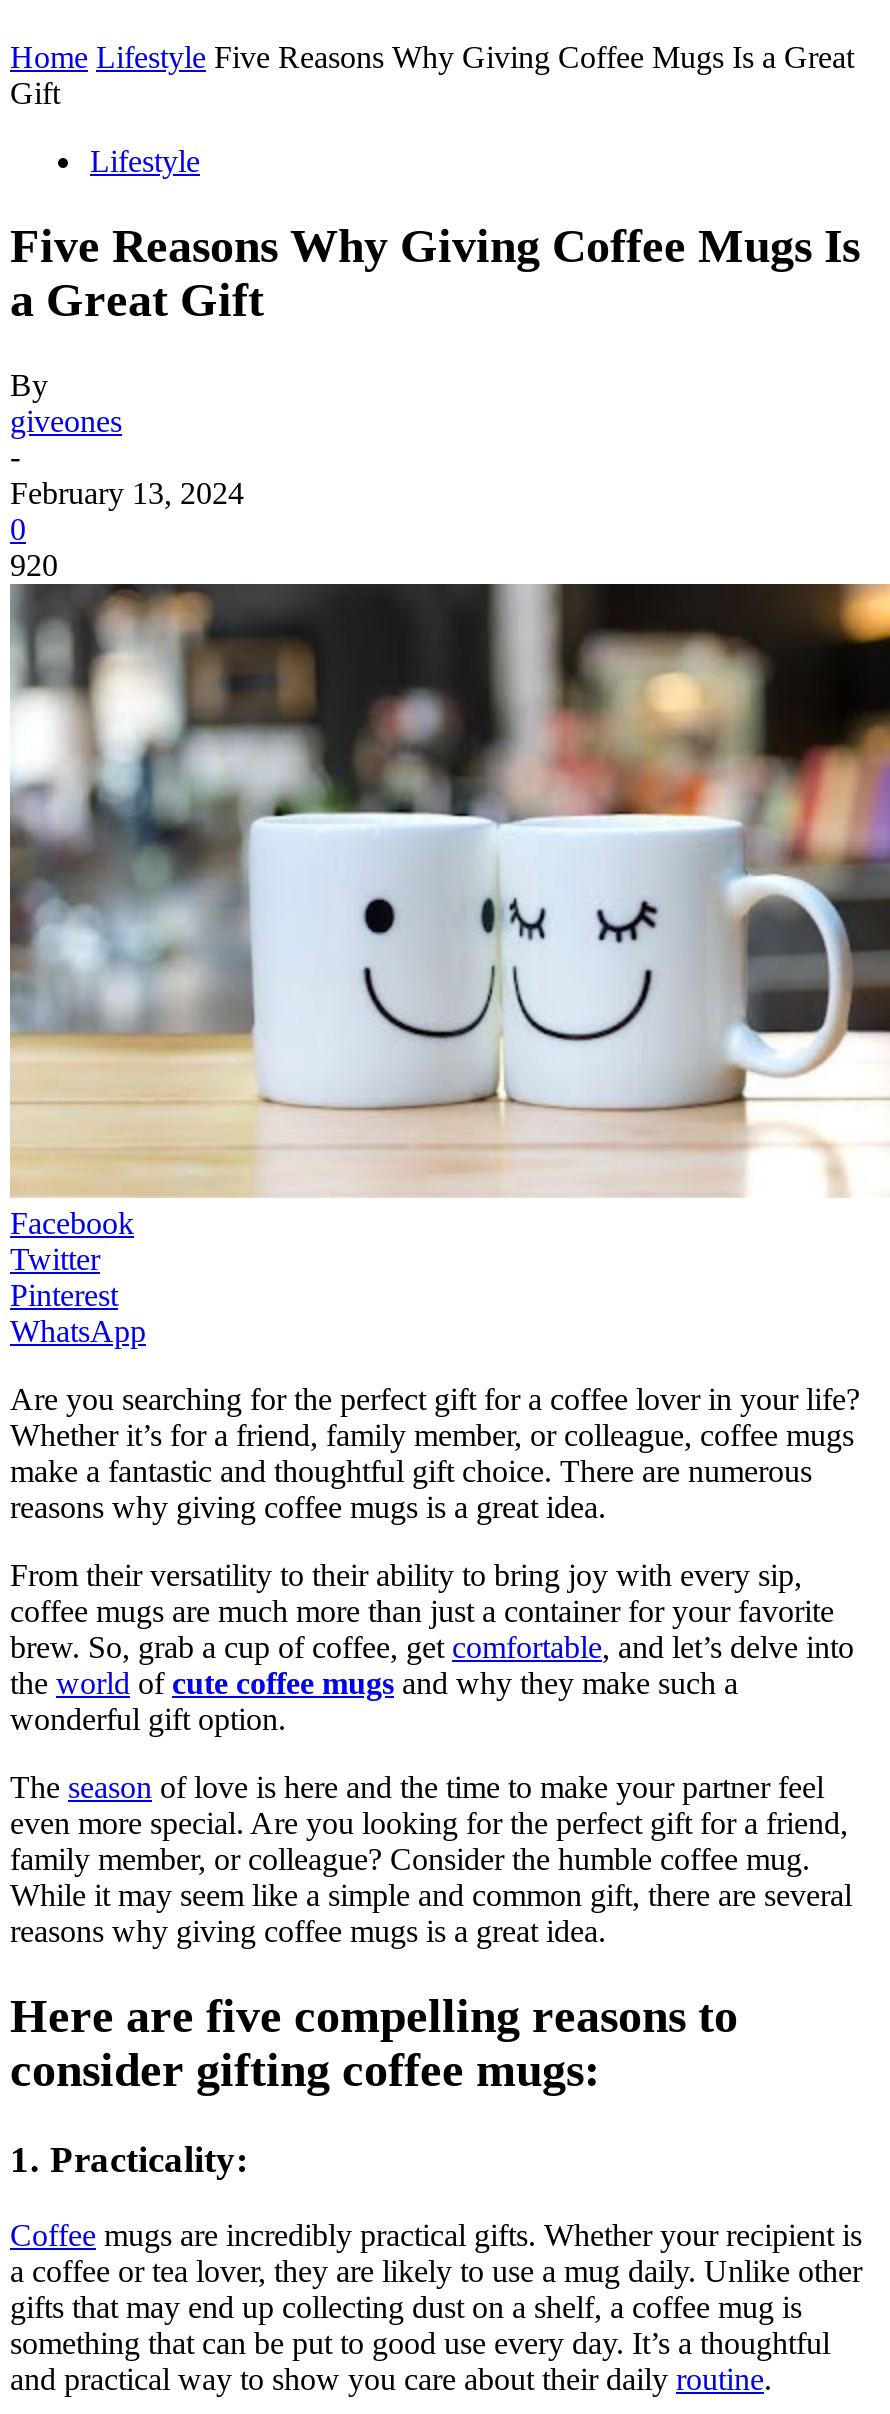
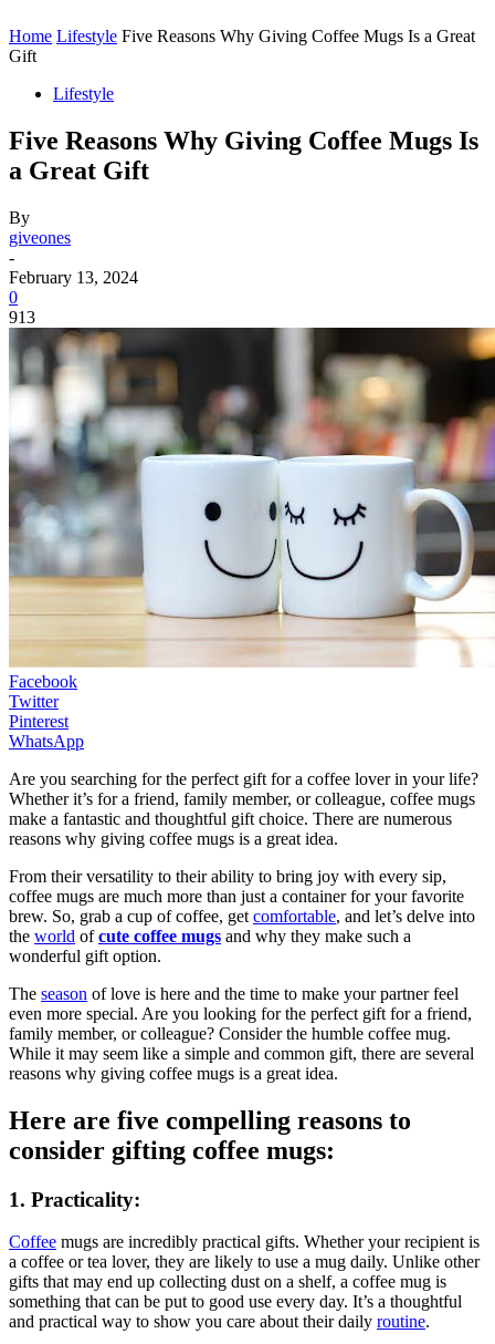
- 920
+ 913
